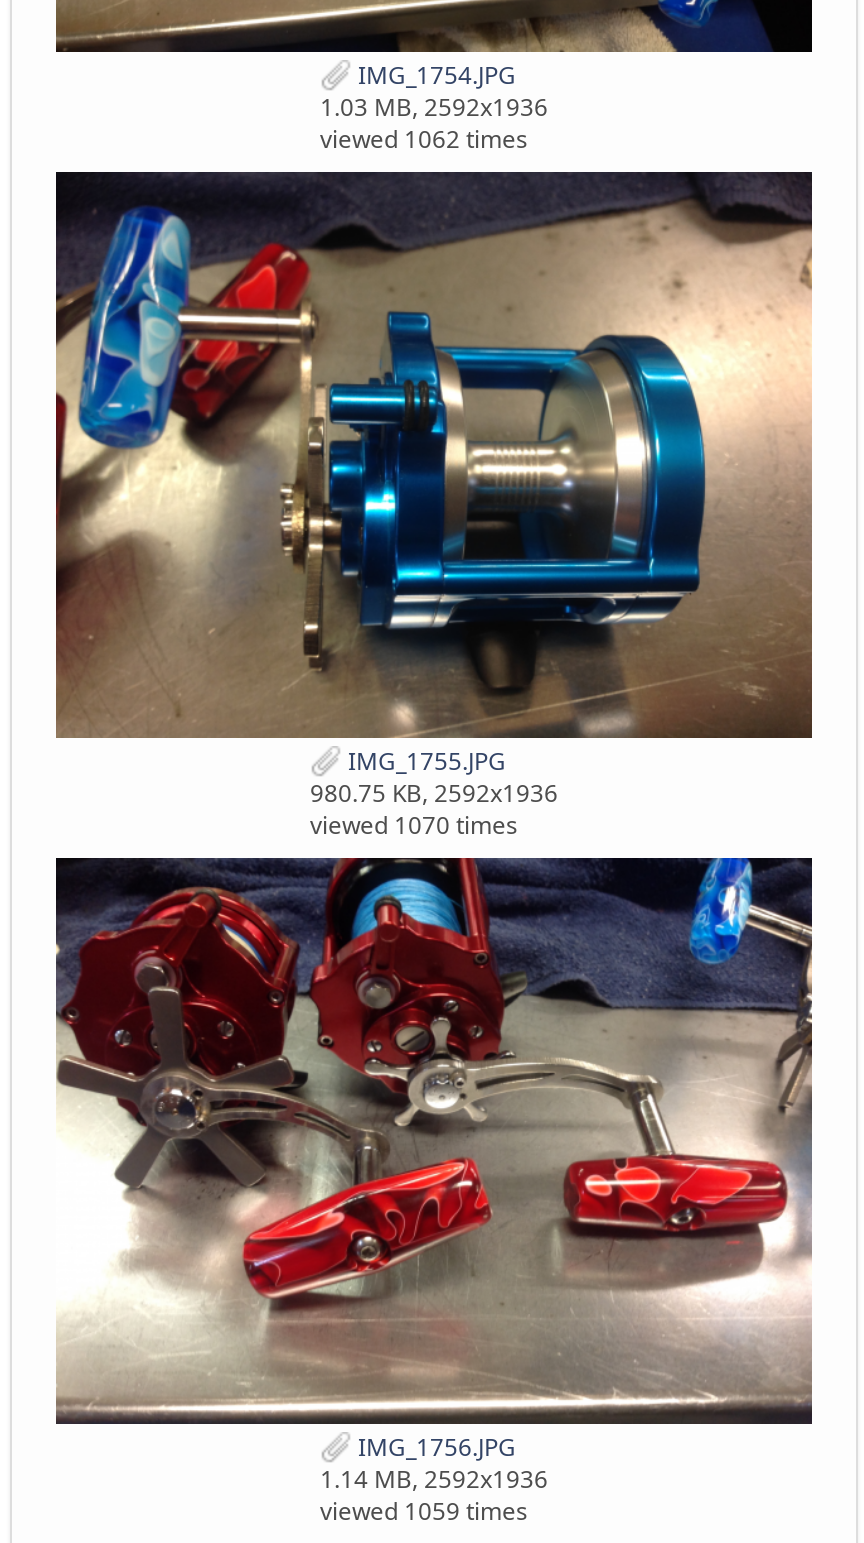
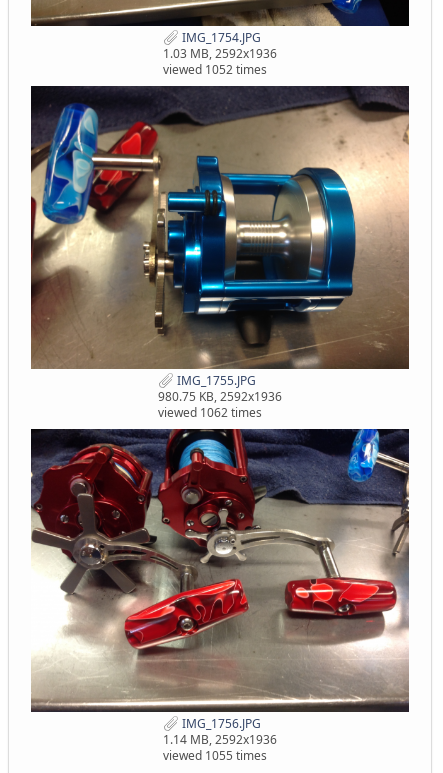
- viewed 1062 times
+ viewed 1052 times

- viewed 1070 times
+ viewed 1062 times

- viewed 1059 times
+ viewed 1055 times
